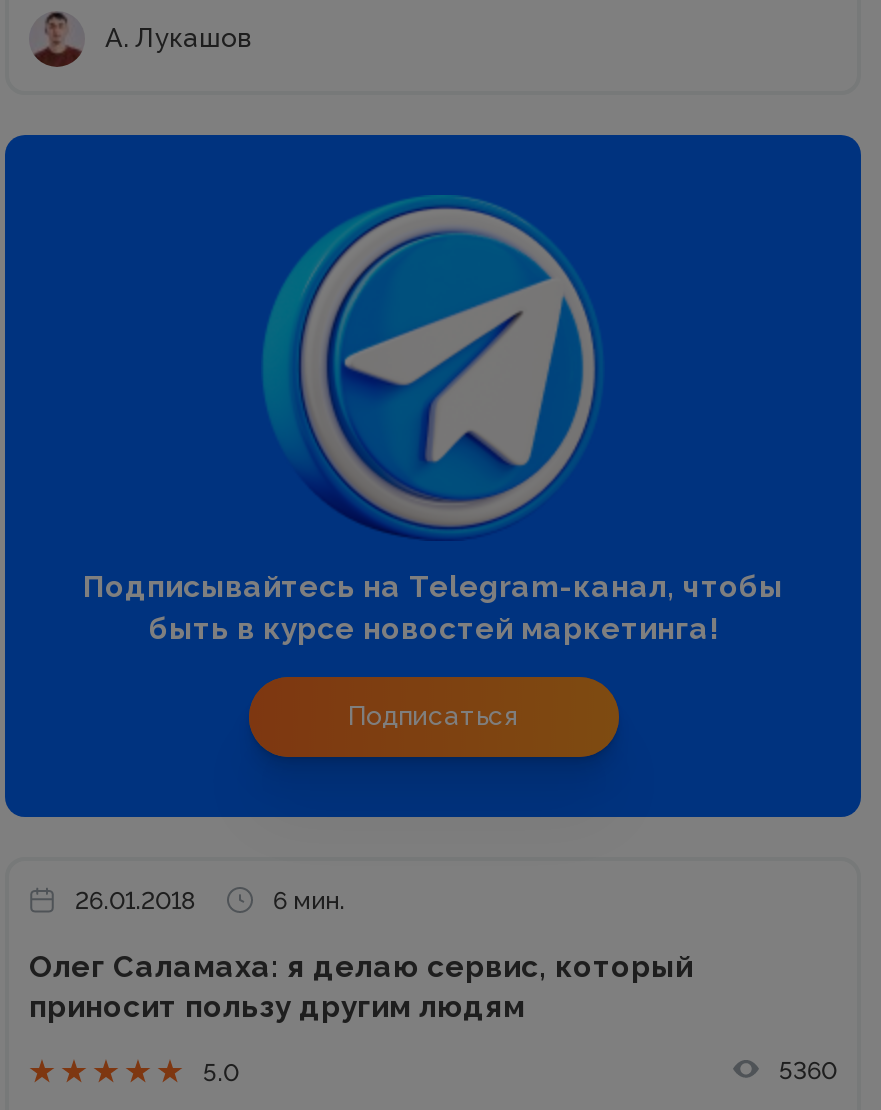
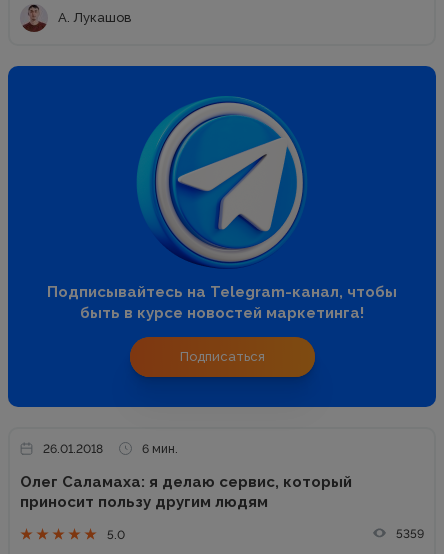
- 5360
+ 5359
